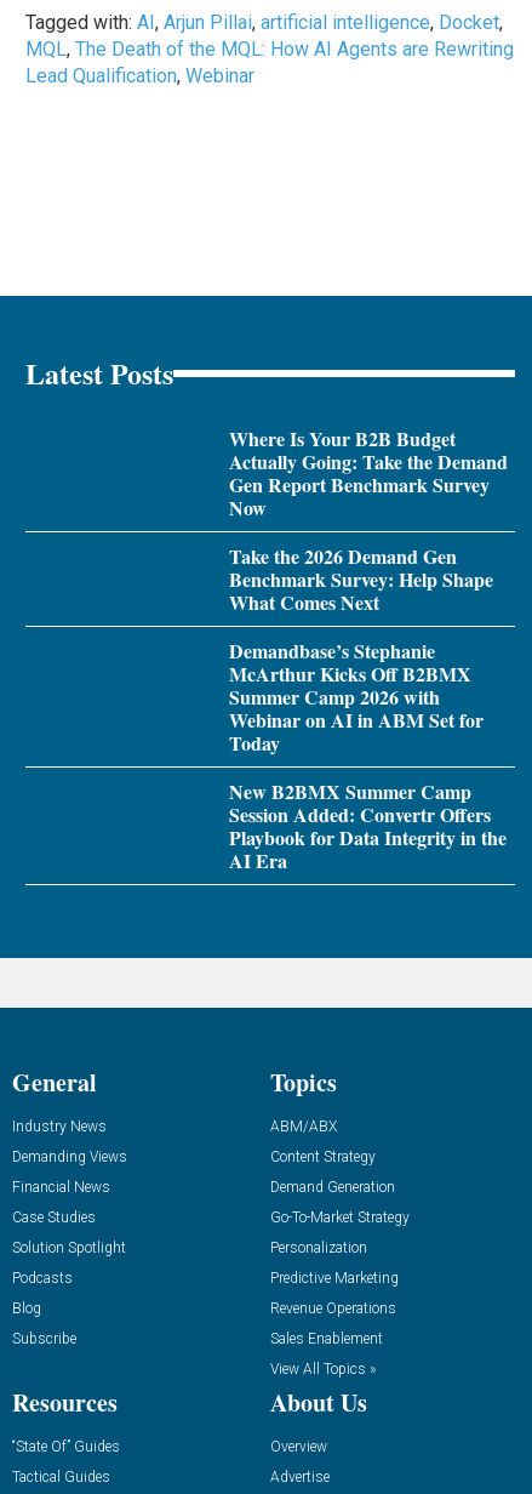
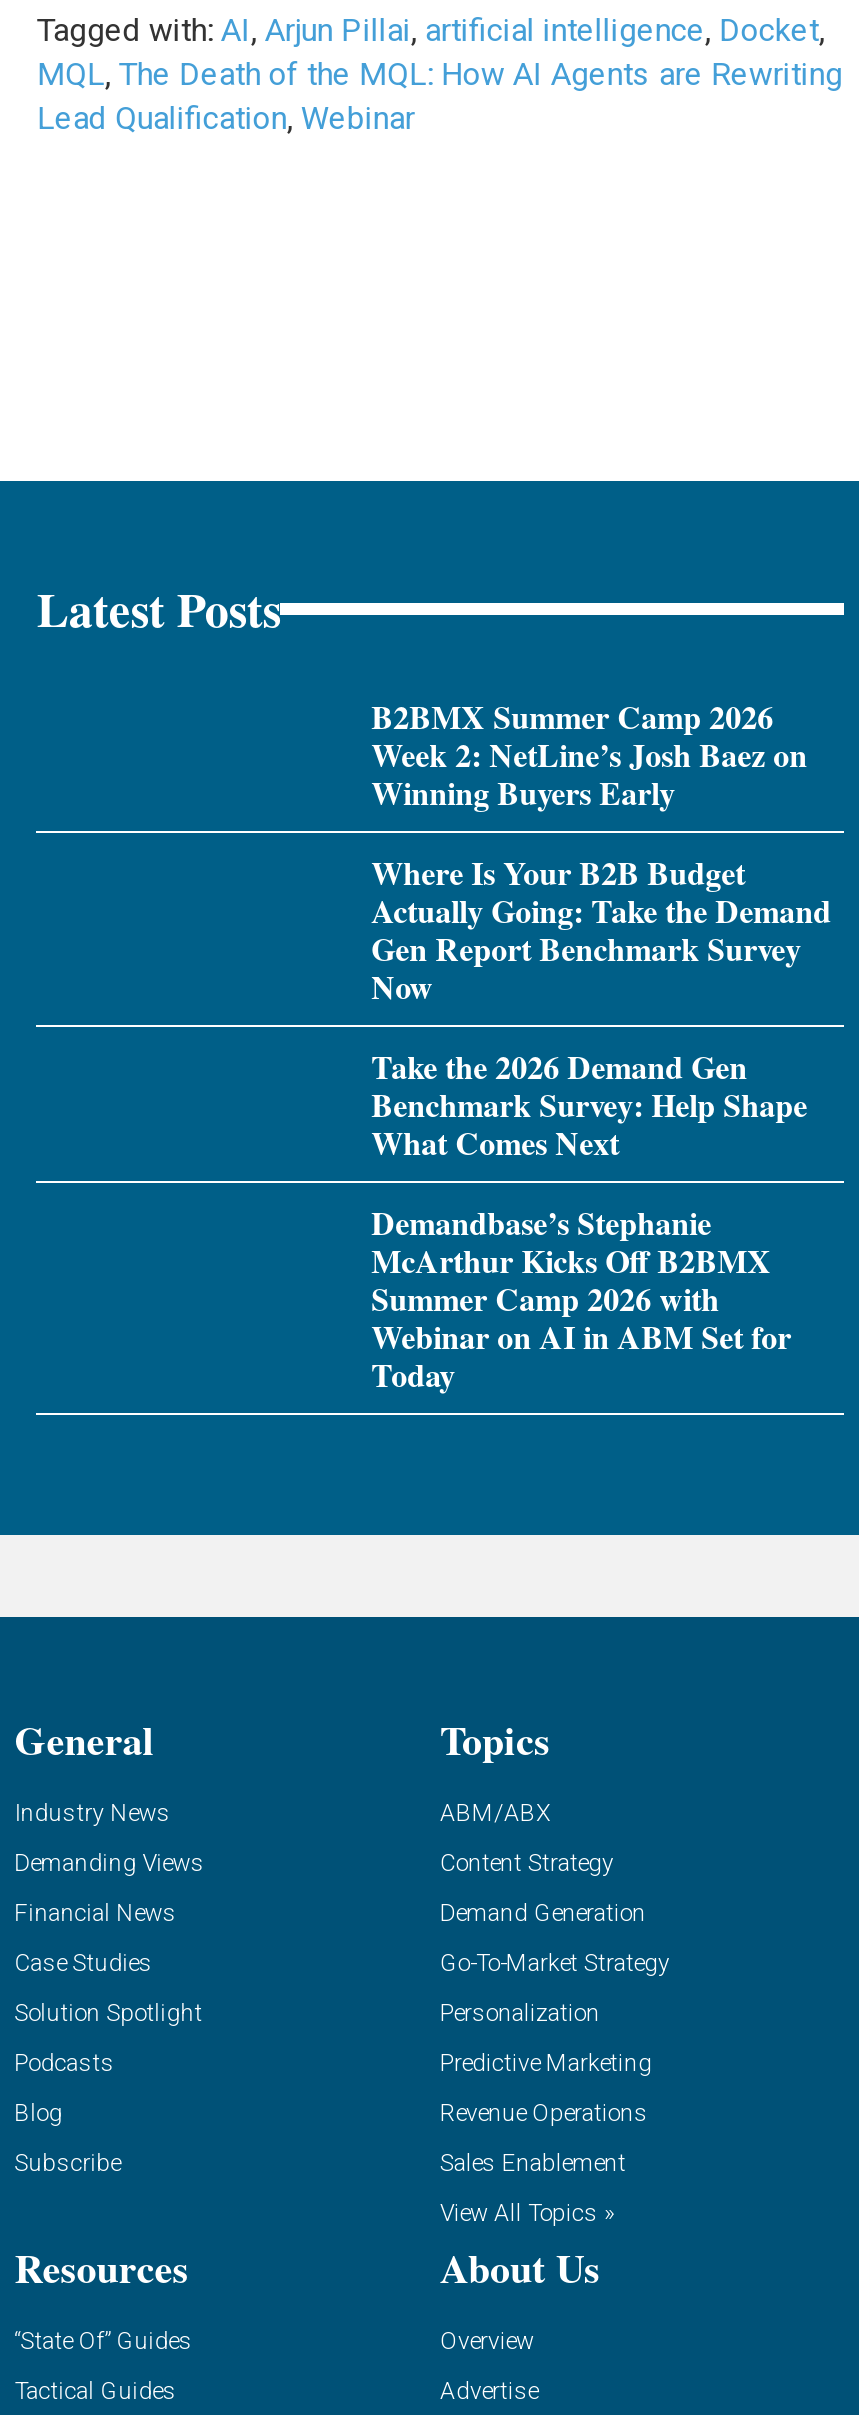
+ B2BMX Summer Camp 2026
+ Week 2: NetLine’s Josh Baez on
+ Winning Buyers Early

moved down: Where Is Your B2B Budget | Actually Going: Take the Demand | Gen Report Benchmark Survey | ... | Webinar on AI in ABM Set for | Today

- New B2BMX Summer Camp
- Session Added: Convertr Offers
- Playbook for Data Integrity in the
- AI Era
